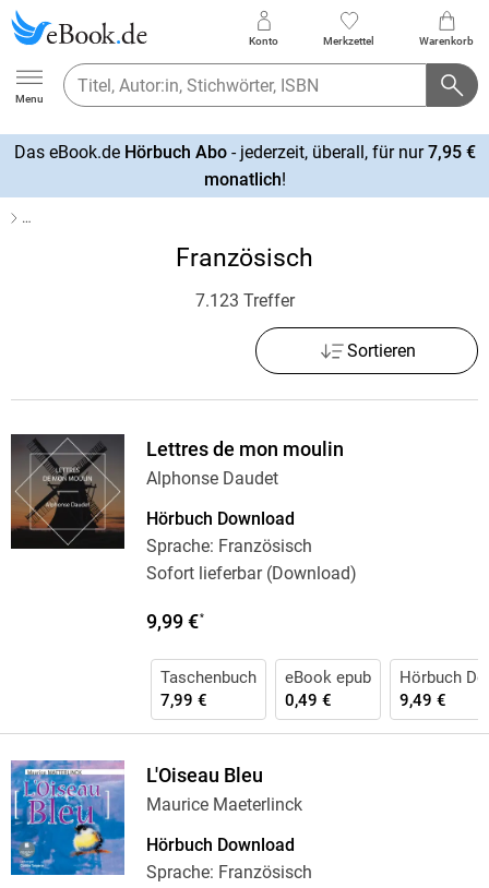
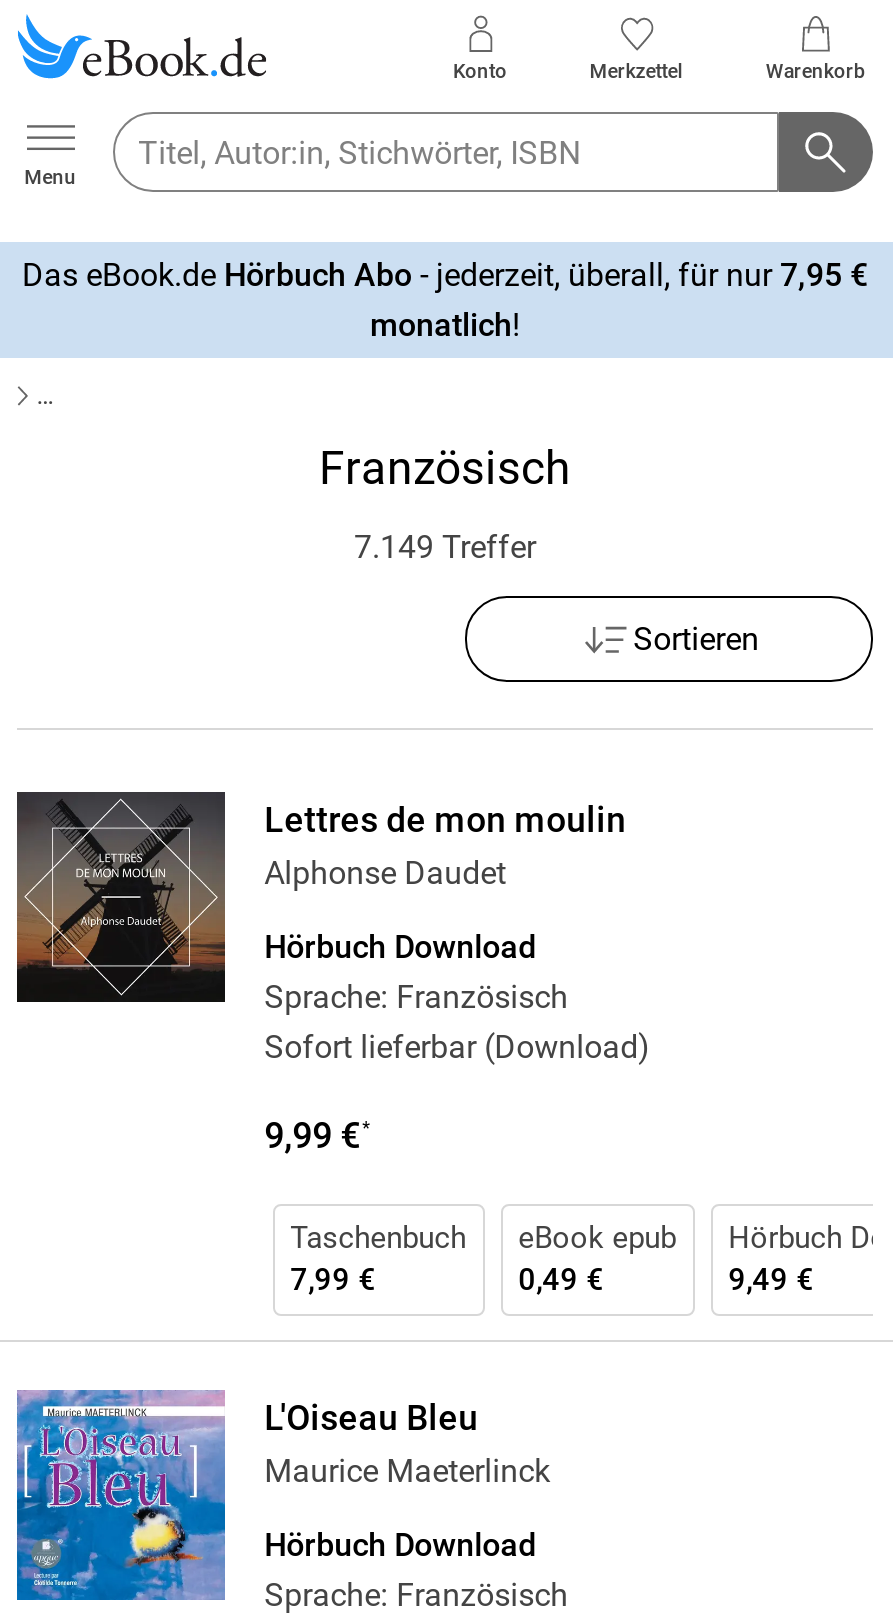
- 7.123 Treffer
+ 7.149 Treffer
